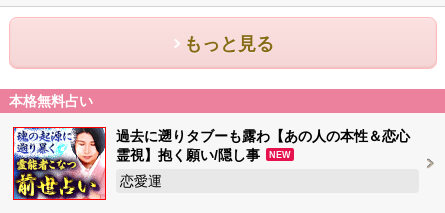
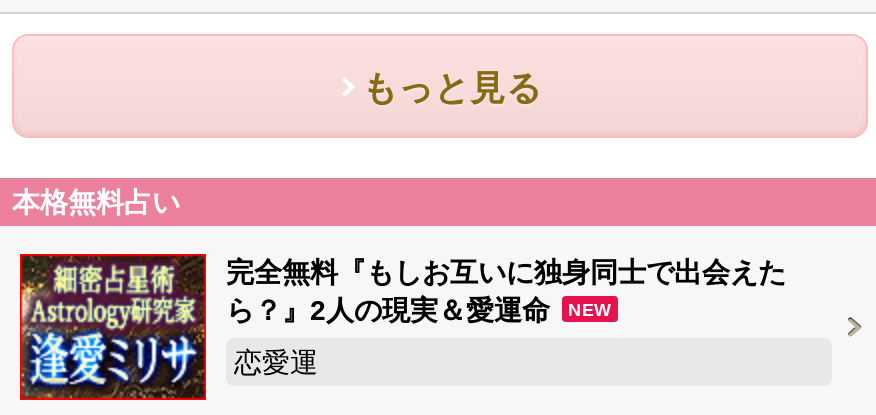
- [image]
- 過去に遡りタブーも露わ【あの人の本性＆恋心
- 霊視】抱く願い/隠し事
+ [image]
+ 完全無料『もしお互いに独身同士で出会えた
+ ら？』2人の現実＆愛運命
